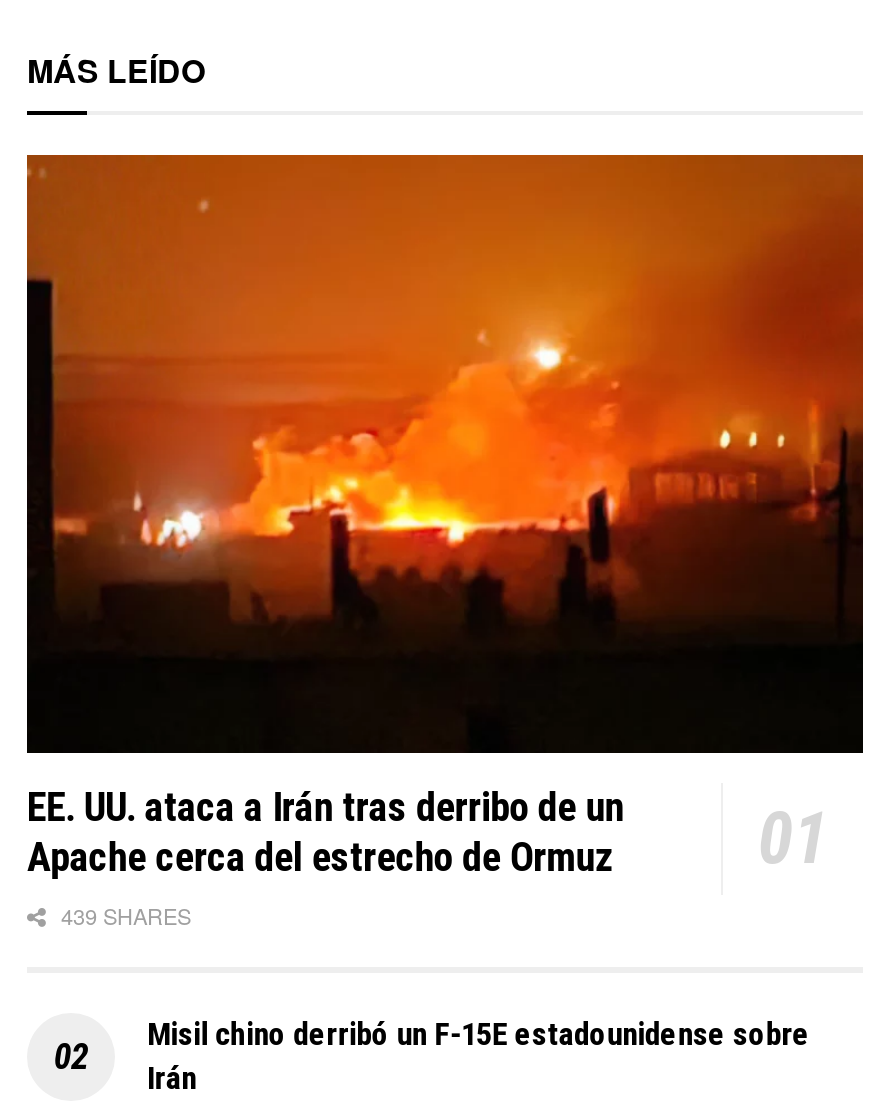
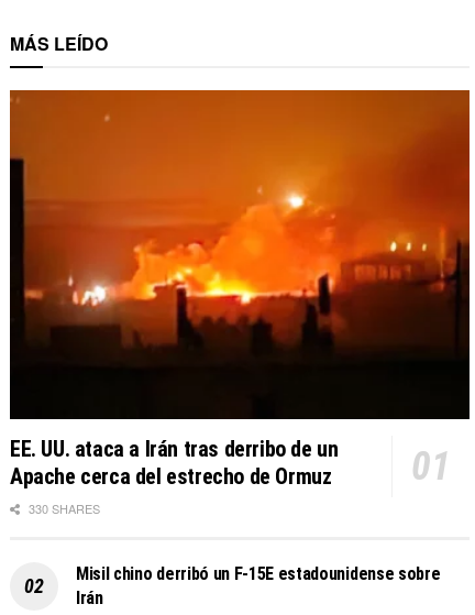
- 439 SHARES
+ 330 SHARES
